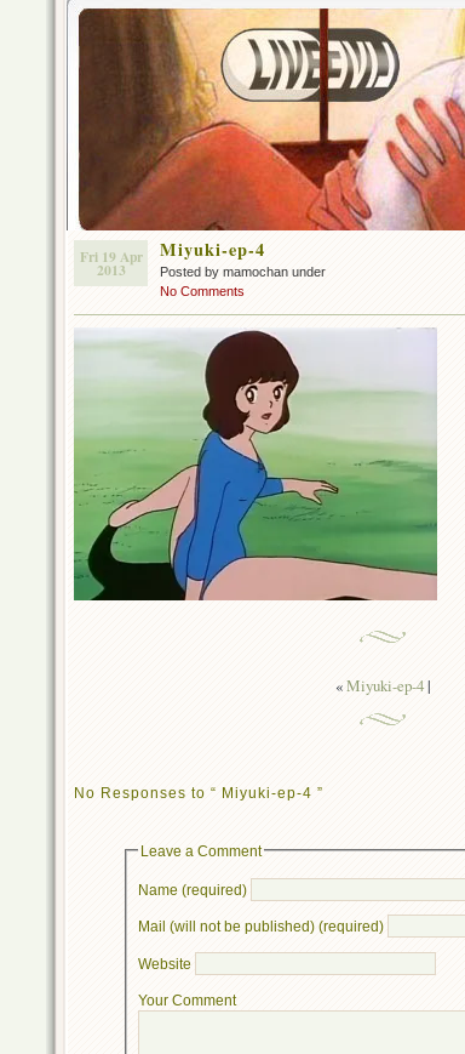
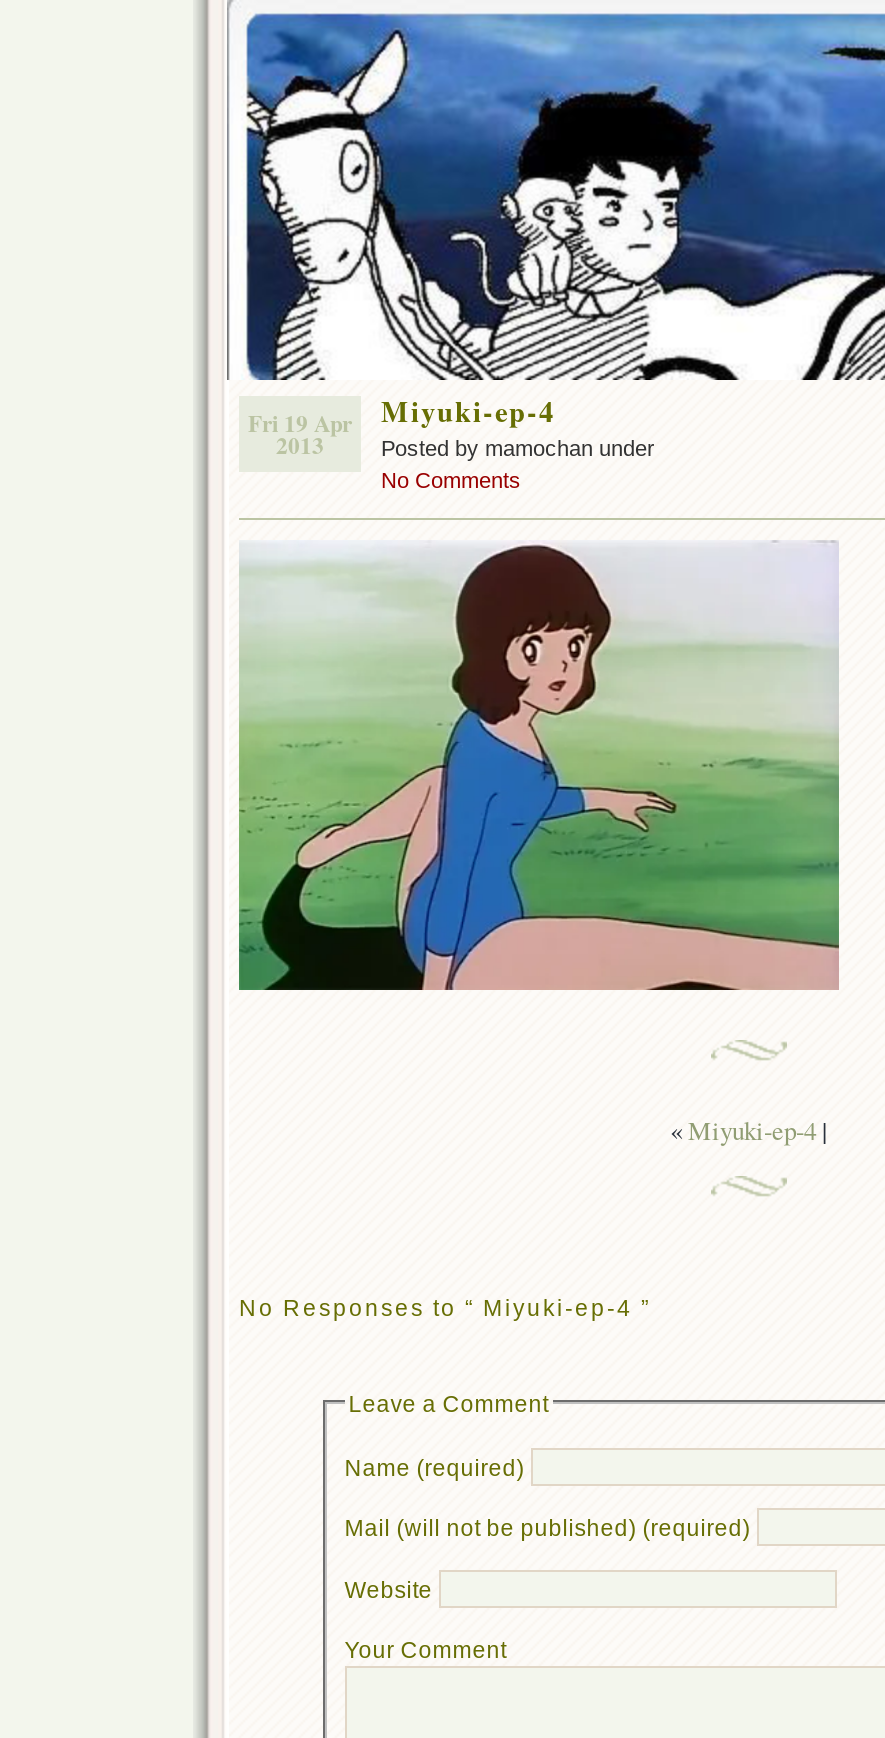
- [image]
+ [image]
